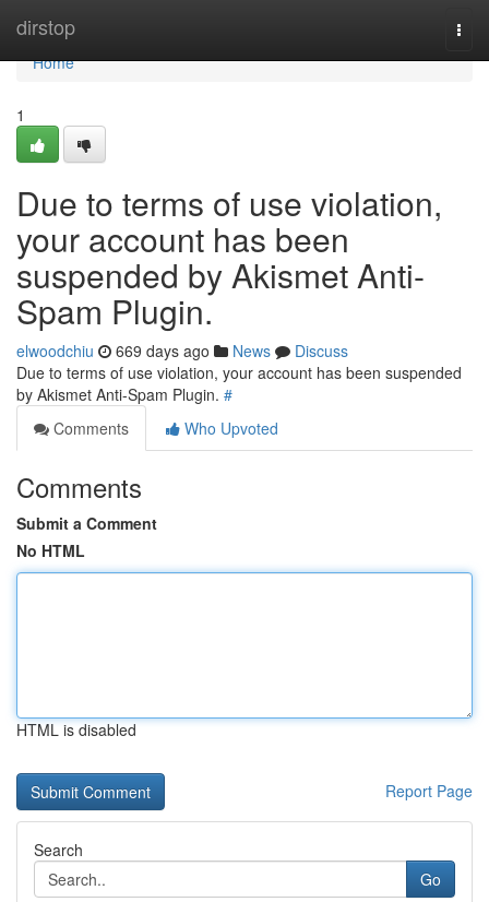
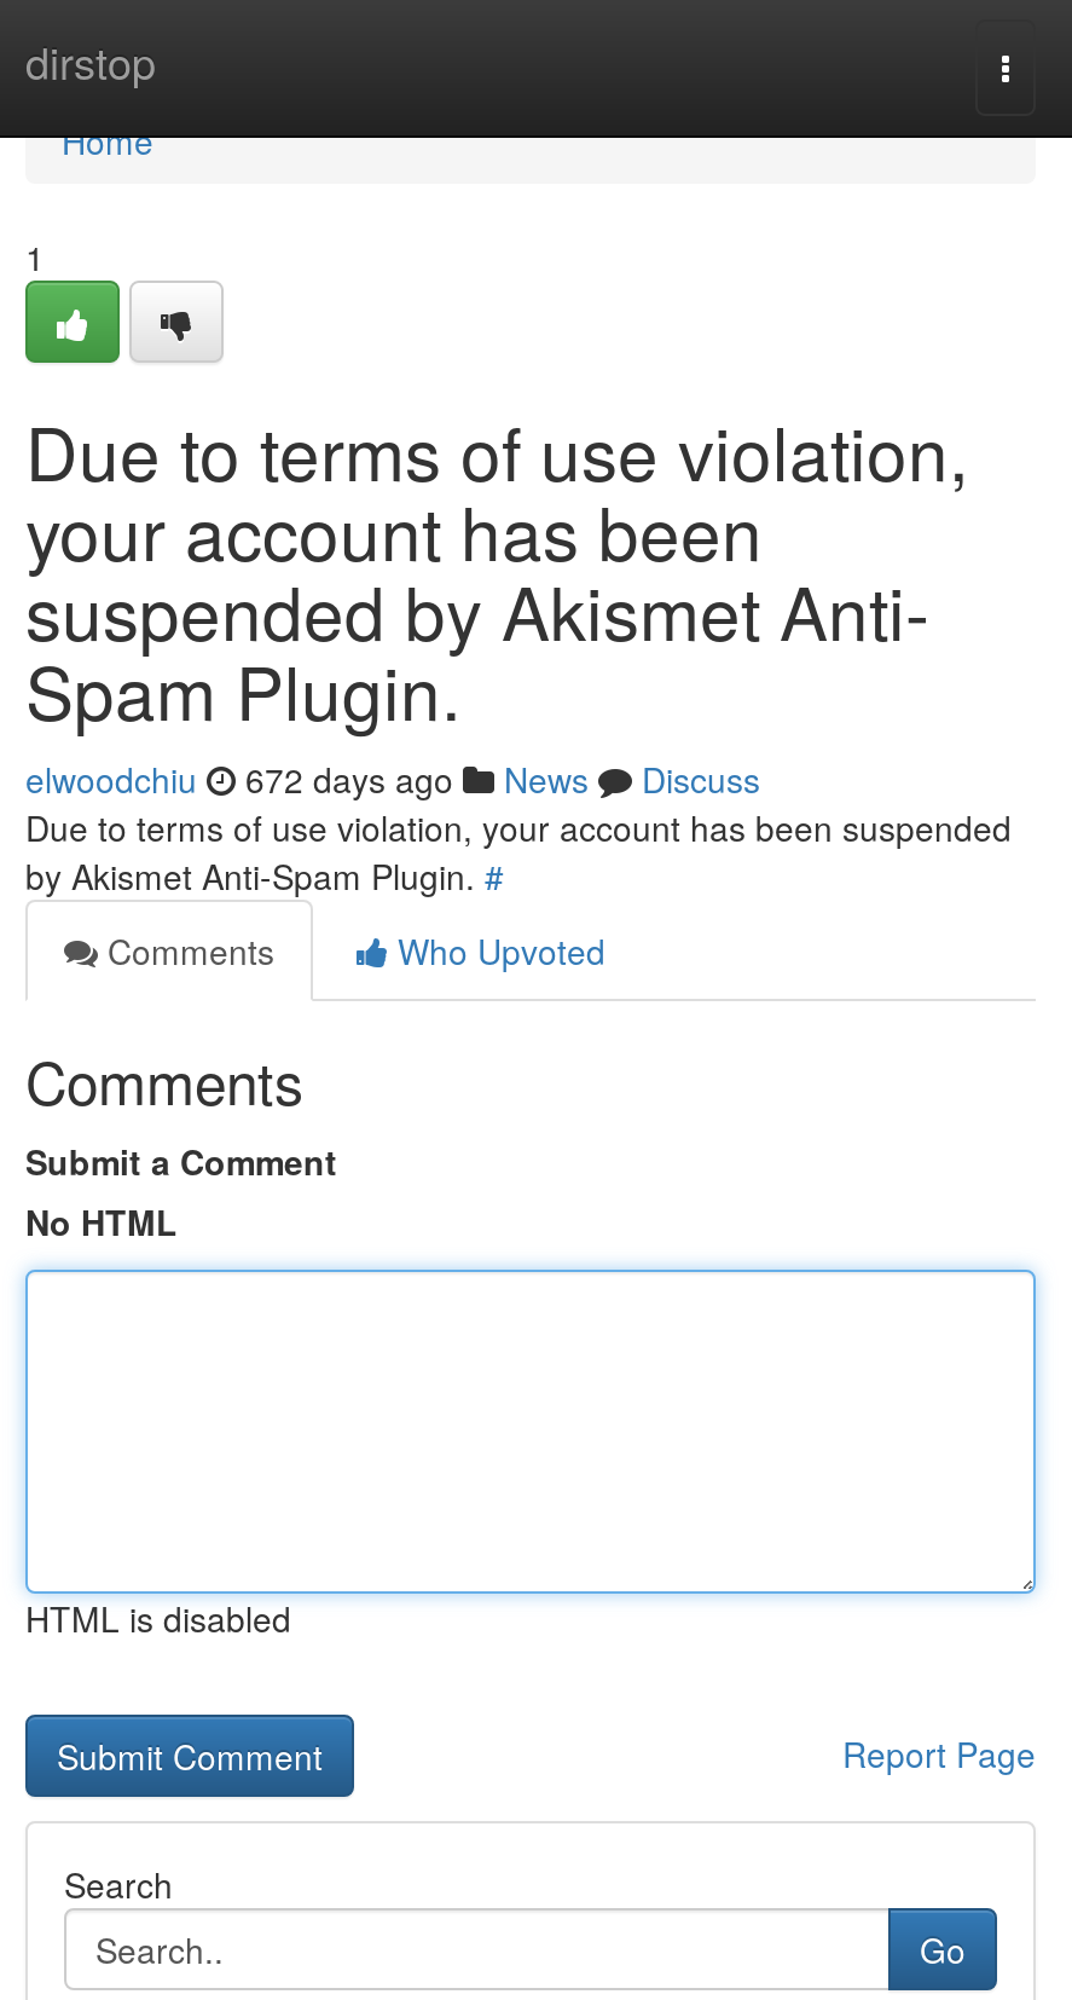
- elwoodchiu 669 days ago News Discuss
+ elwoodchiu 672 days ago News Discuss
